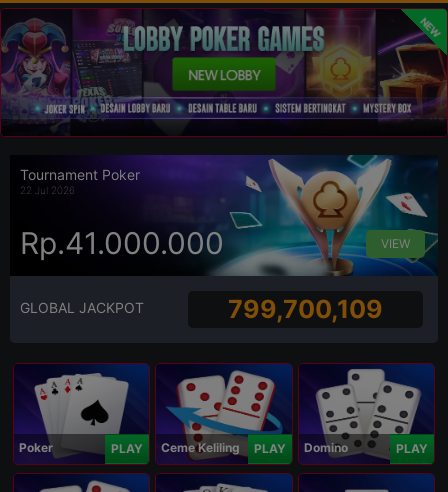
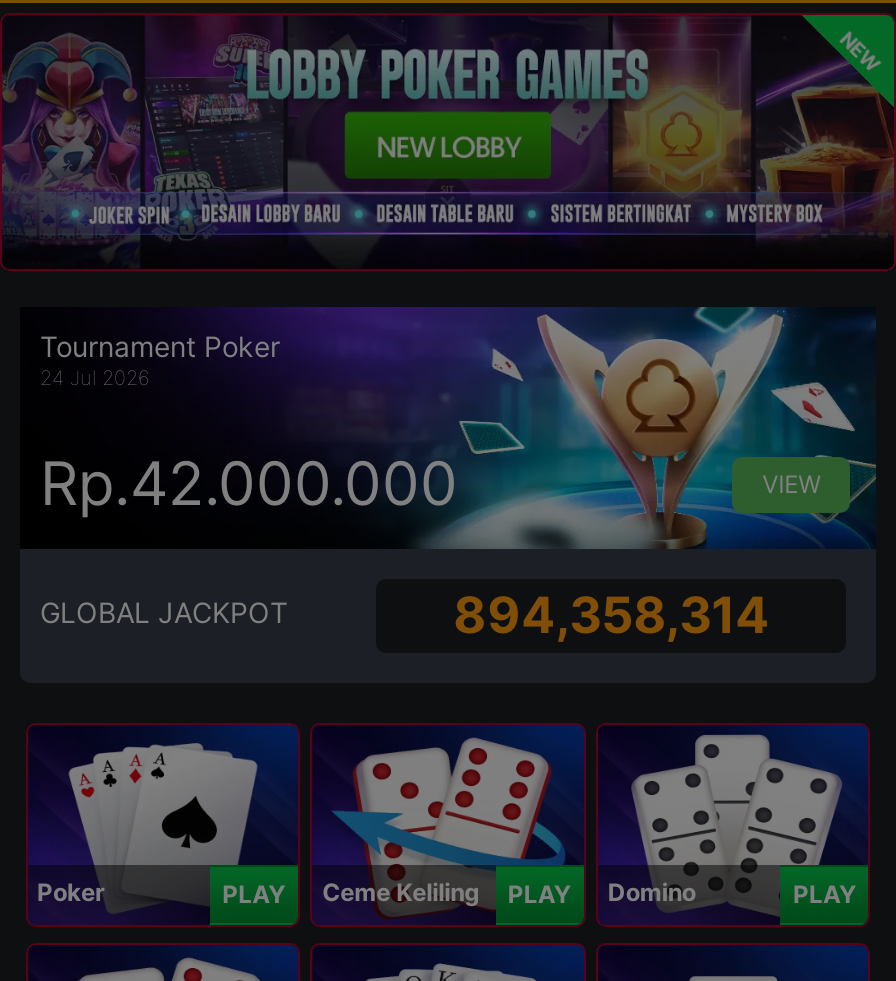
- 22 Jul 2026
+ 24 Jul 2026

- Rp.41.000.000
+ Rp.42.000.000

- 799,700,109
+ 894,358,314
